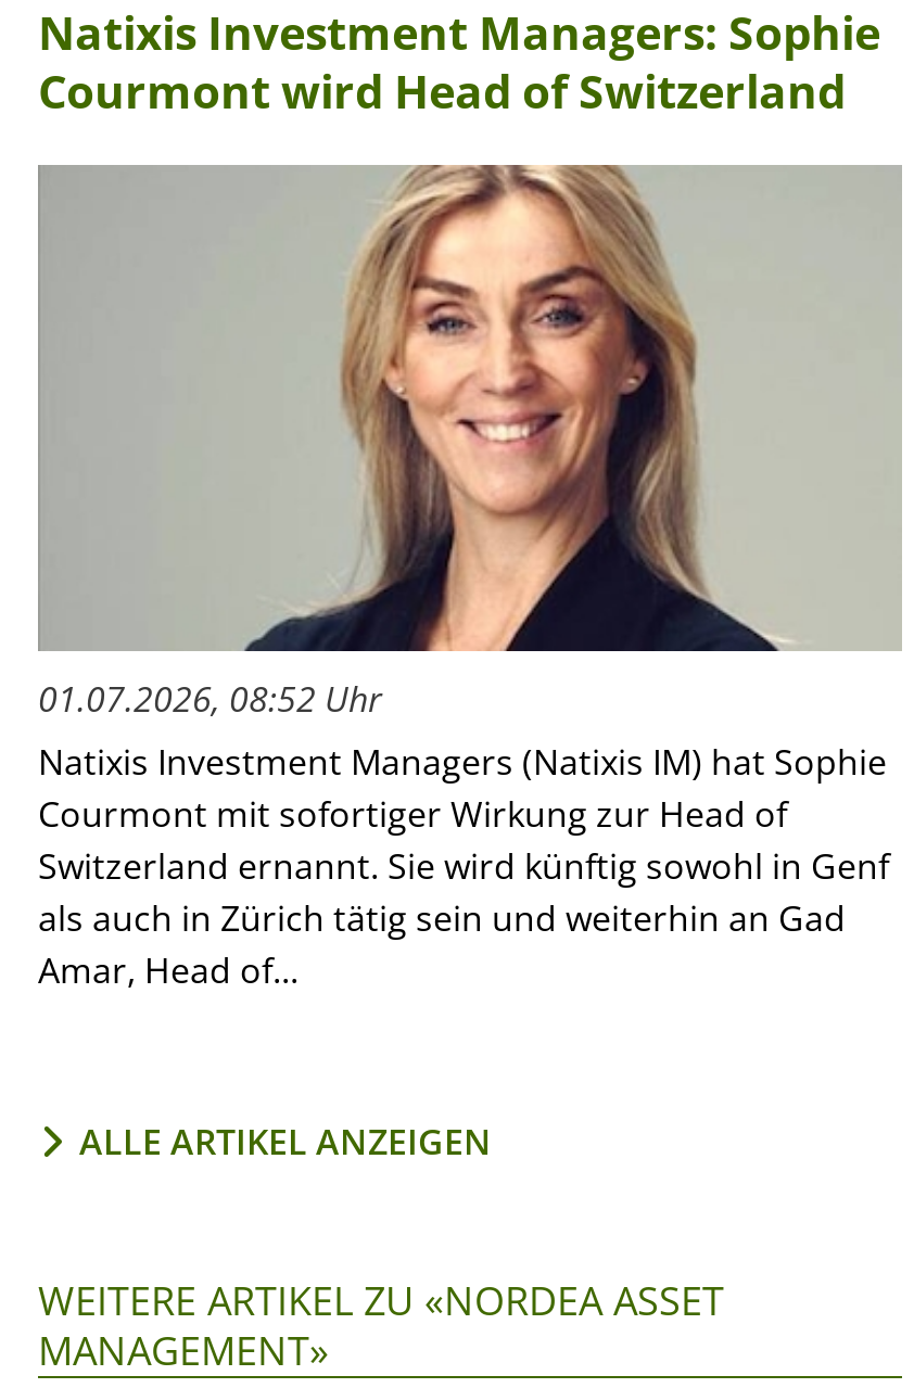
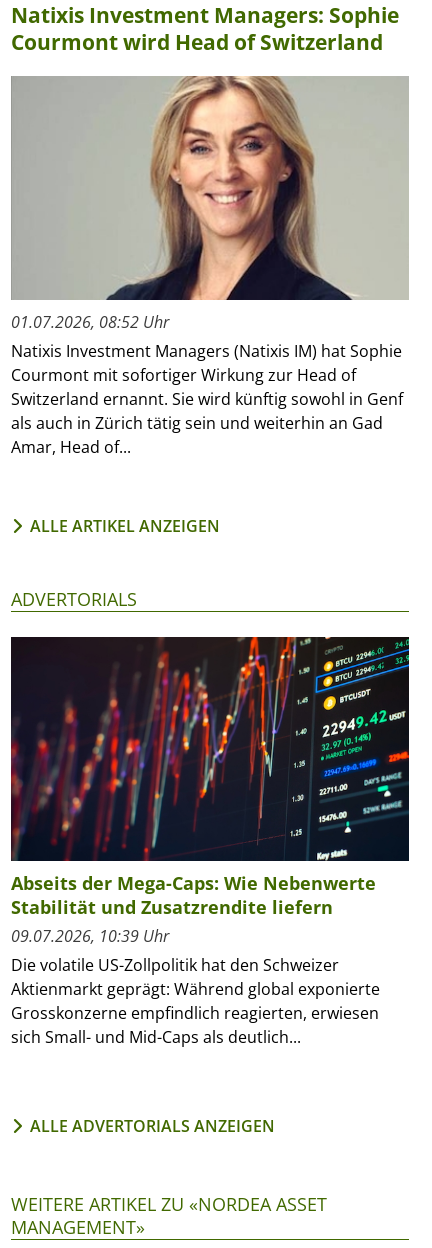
+ [image]
+ Abseits der Mega-Caps: Wie Nebenwerte
+ Stabilität und Zusatzrendite liefern
+ 09.07.2026, 10:39 Uhr
+ Die volatile US-Zollpolitik hat den Schweizer
+ Aktienmarkt geprägt: Während global exponierte
+ Grosskonzerne empfindlich reagierten, erwiesen
+ sich Small- und Mid-Caps als deutlich...

+ ADVERTORIALS

+ ALLE ADVERTORIALS ANZEIGEN
